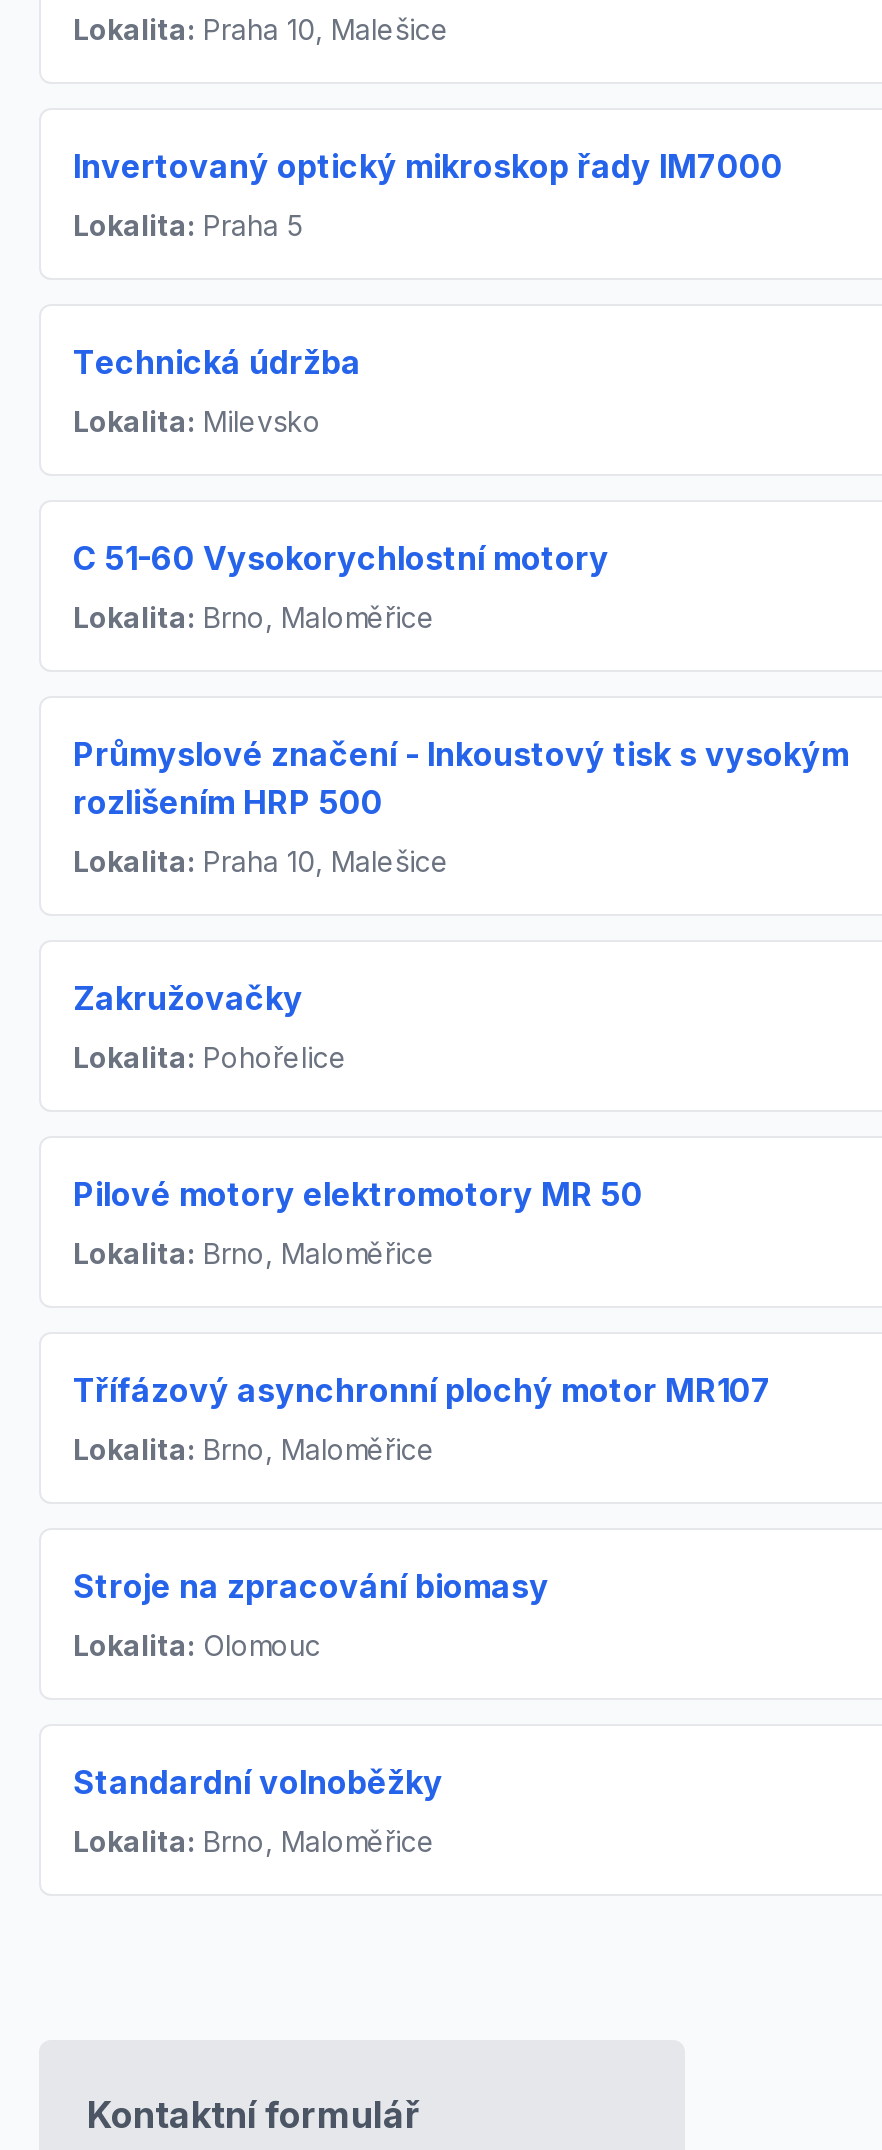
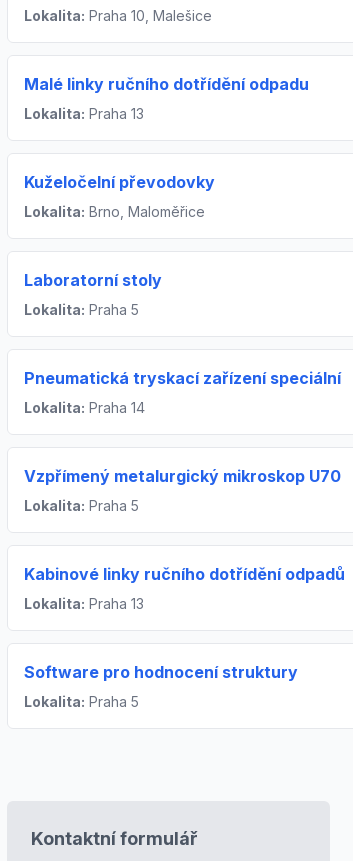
- Invertovaný optický mikroskop řady IM7000
- Lokalita: Praha 5
- Technická údržba
- Lokalita: Milevsko
- C 51-60 Vysokorychlostní motory
+ Malé linky ručního dotřídění odpadu
+ Lokalita: Praha 13
+ Kuželočelní převodovky

- Průmyslové značení - Inkoustový tisk s vysokým
- rozlišením HRP 500
- Lokalita: Praha 10, Malešice
- Zakružovačky
- Lokalita: Pohořelice
- Pilové motory elektromotory MR 50
- Lokalita: Brno, Maloměřice
- Třífázový asynchronní plochý motor MR107
- Lokalita: Brno, Maloměřice
- Stroje na zpracování biomasy
- Lokalita: Olomouc
- Standardní volnoběžky
- Lokalita: Brno, Maloměřice
+ Laboratorní stoly
+ Lokalita: Praha 5
+ Pneumatická tryskací zařízení speciální
+ Lokalita: Praha 14
+ Vzpřímený metalurgický mikroskop U70
+ Lokalita: Praha 5
+ Kabinové linky ručního dotřídění odpadů
+ Lokalita: Praha 13
+ Software pro hodnocení struktury
+ Lokalita: Praha 5
